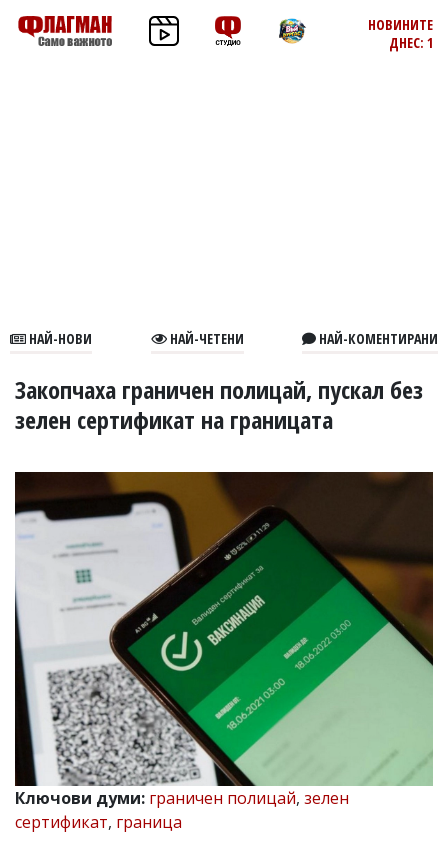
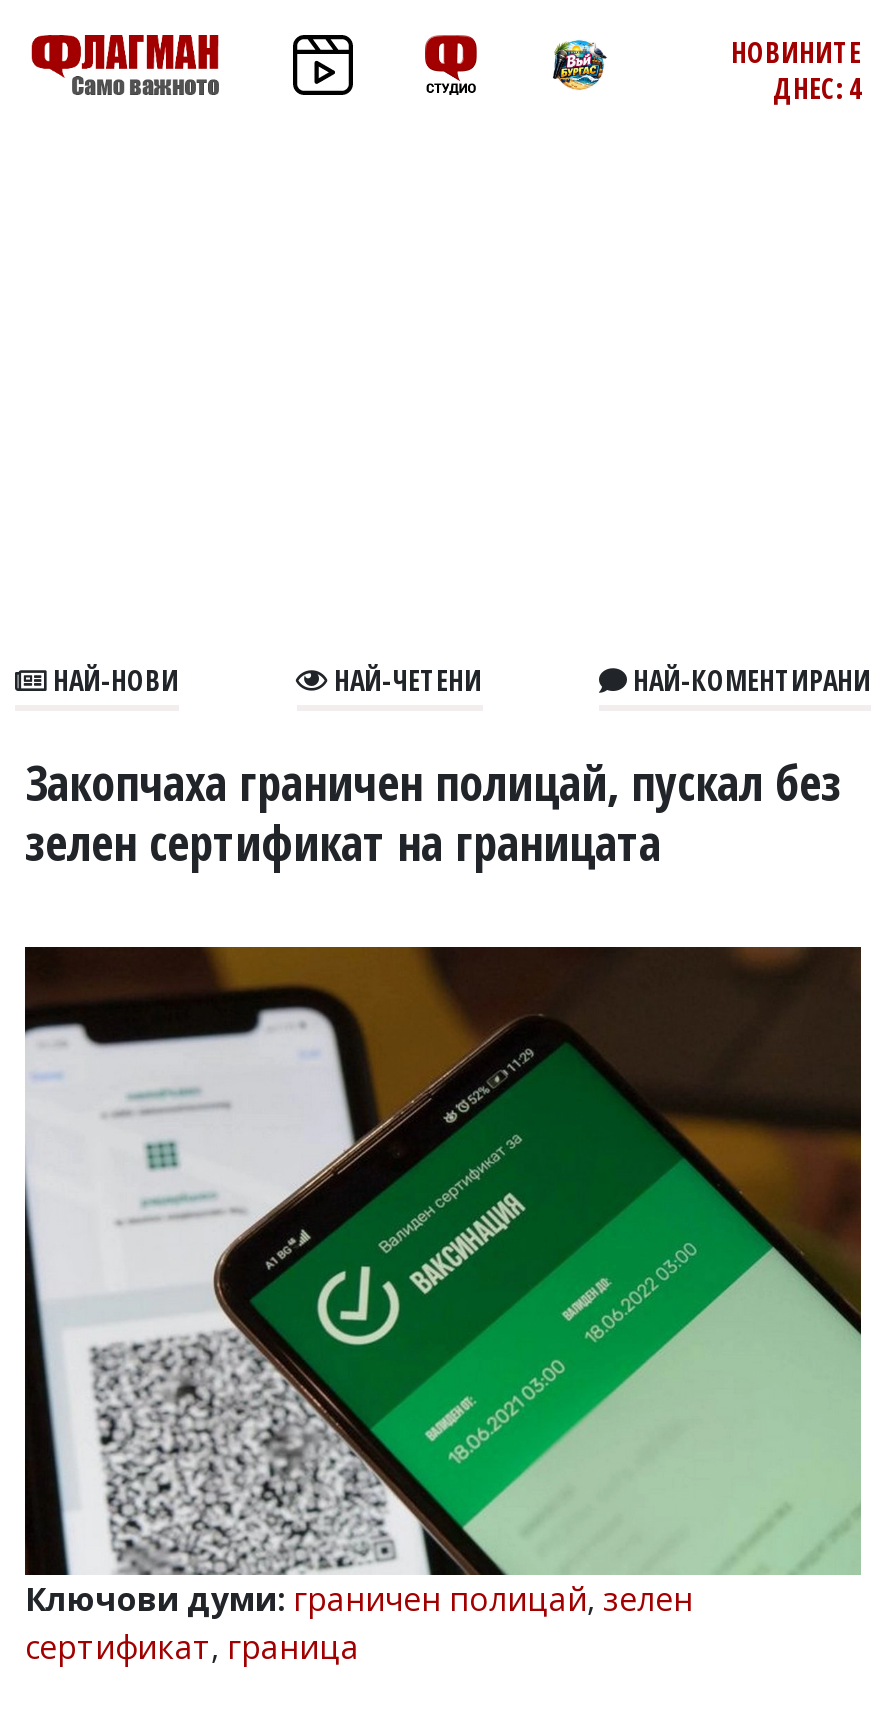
- ДНЕС: 1
+ ДНЕС: 4
